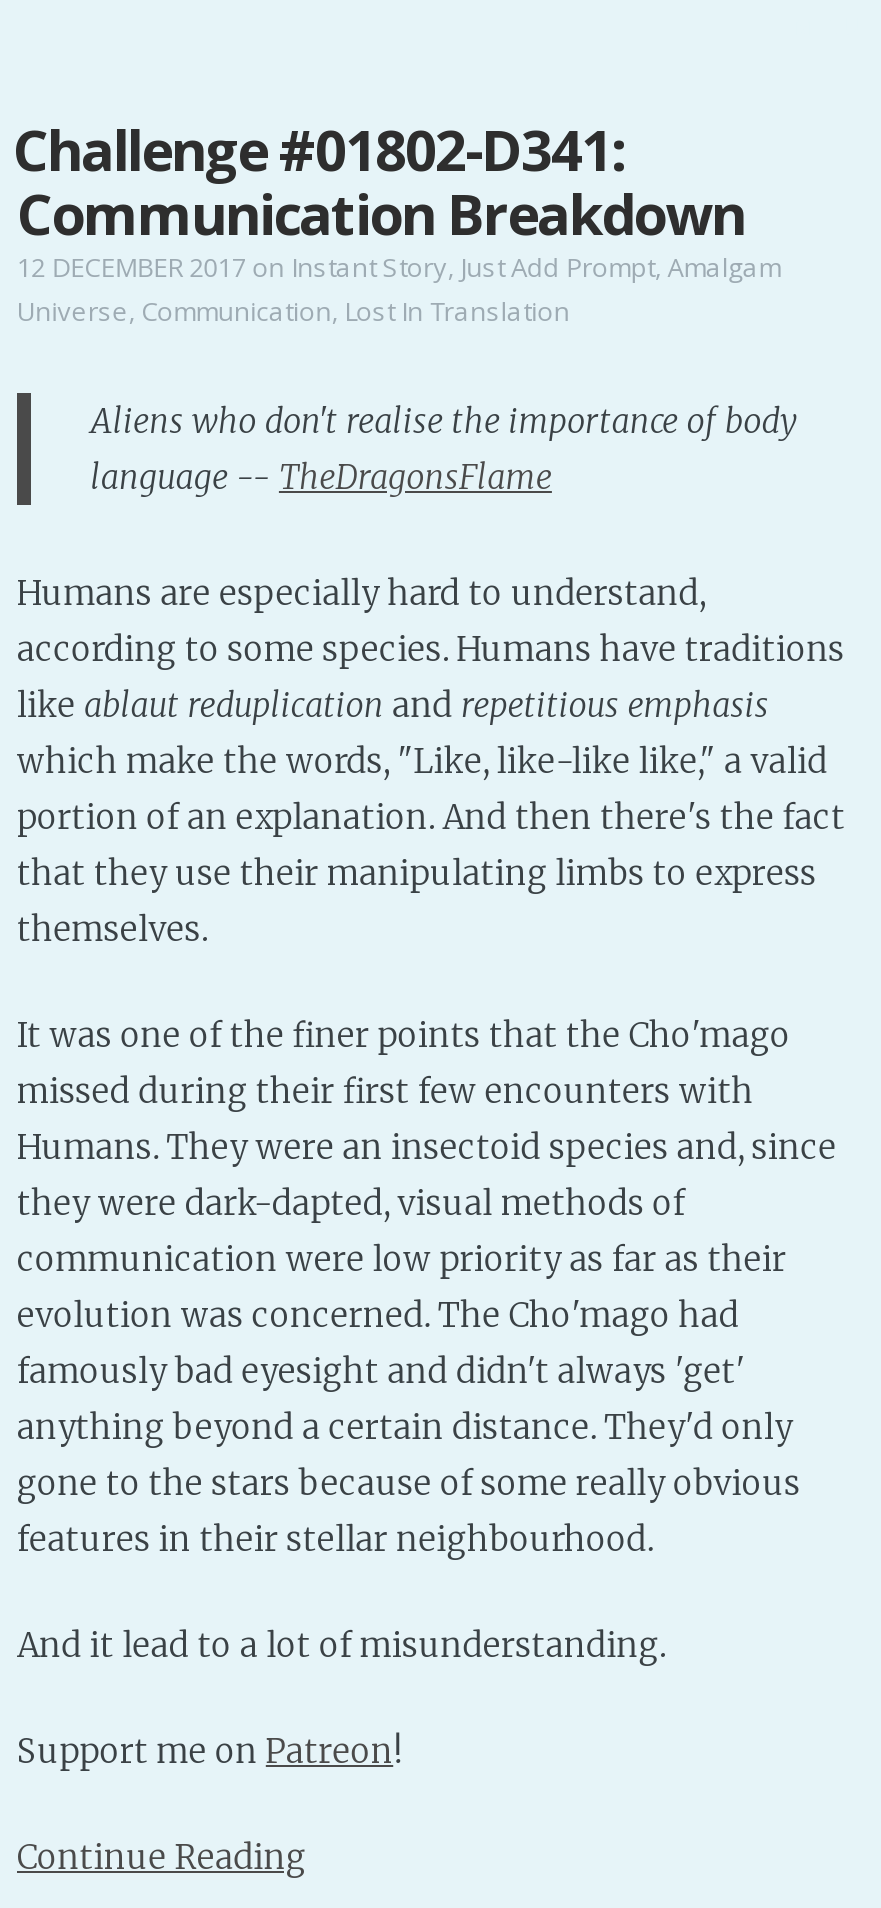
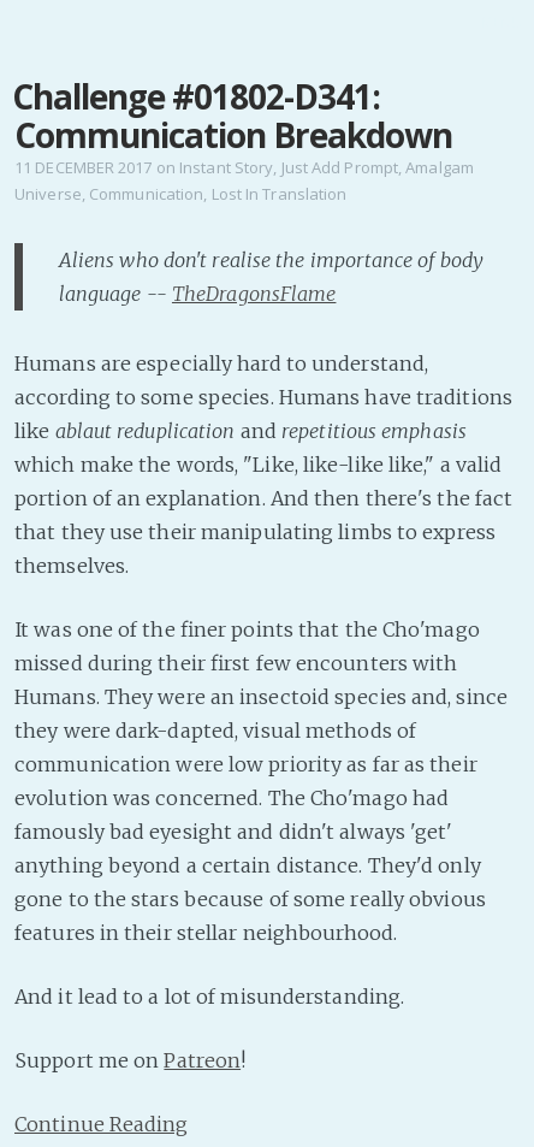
- 12 DECEMBER 2017 on Instant Story, Just Add Prompt, Amalgam
+ 11 DECEMBER 2017 on Instant Story, Just Add Prompt, Amalgam
